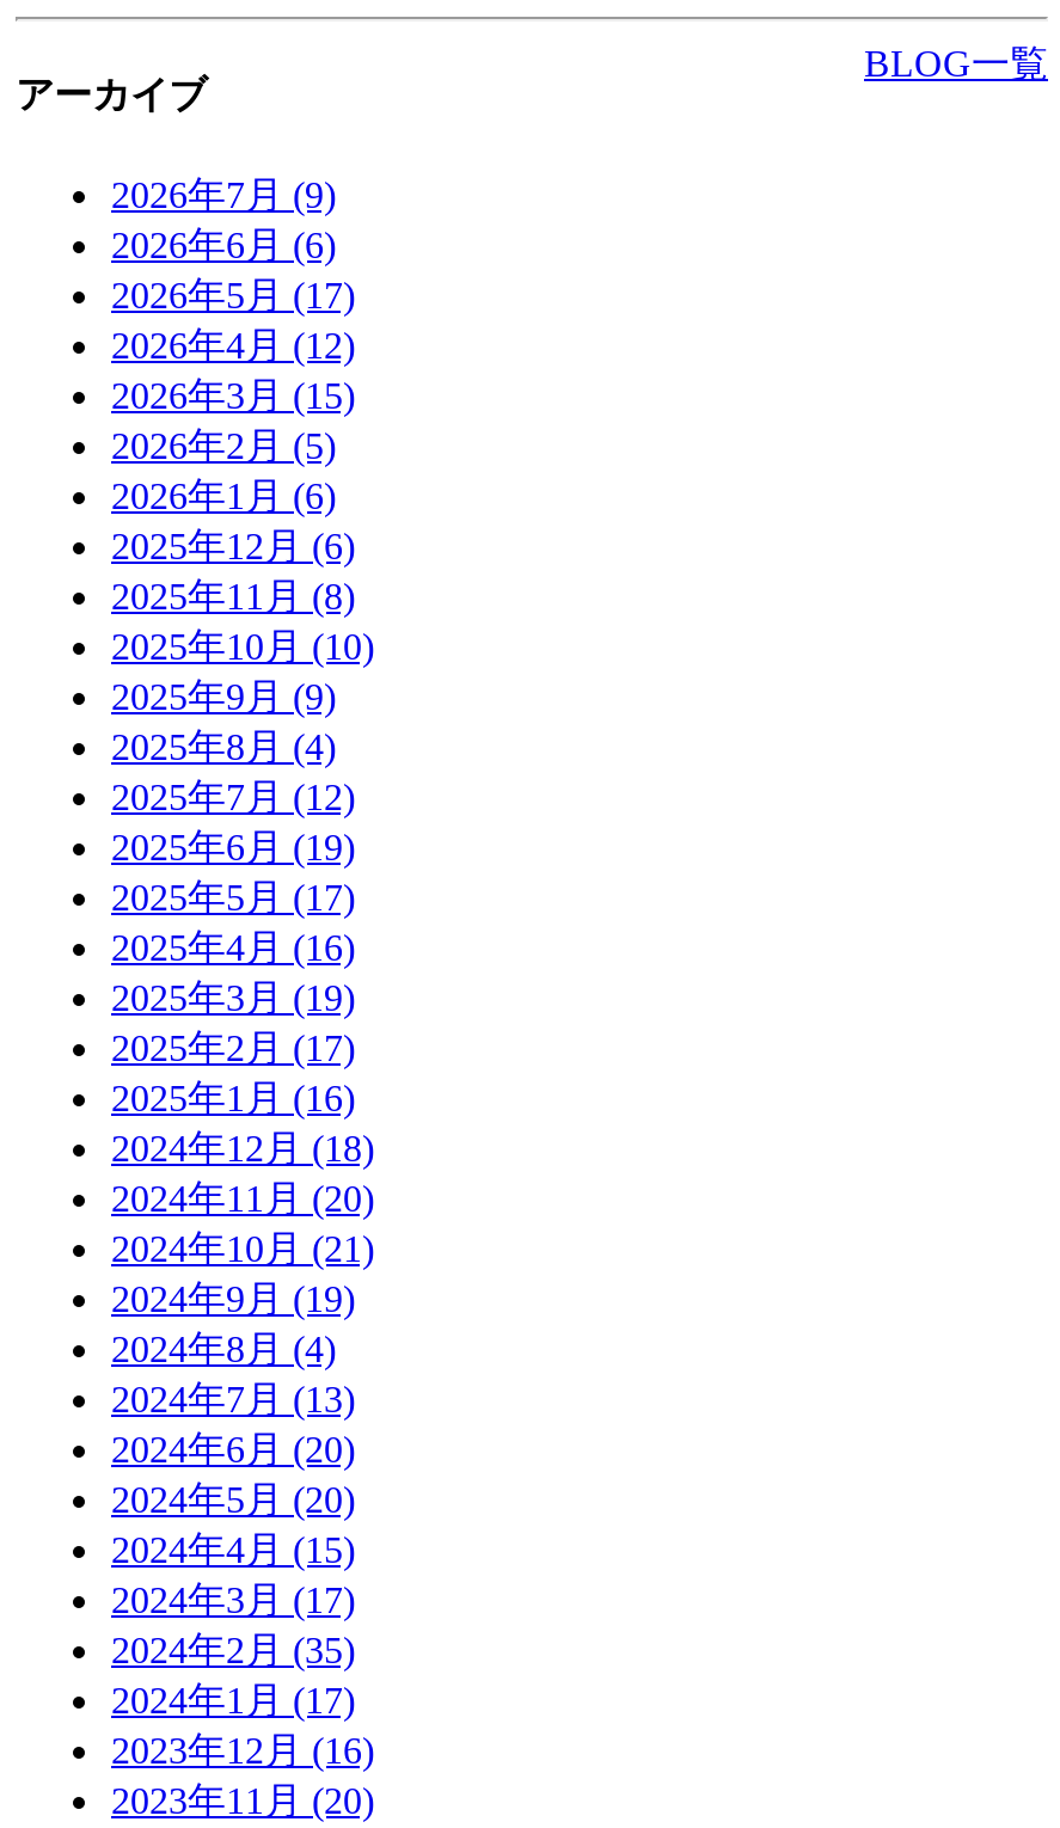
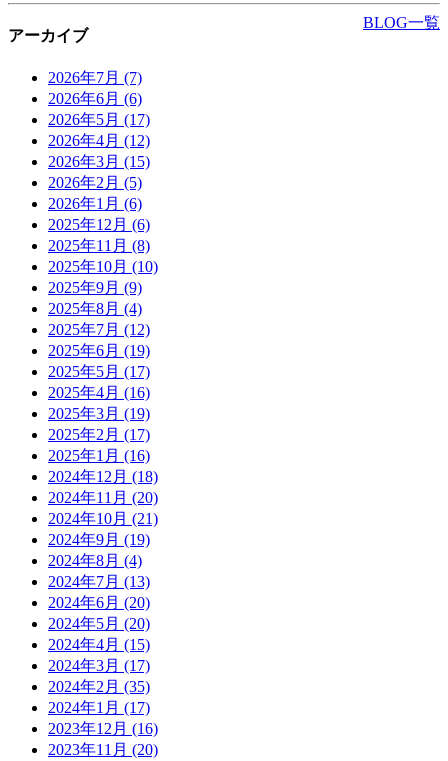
- 2026年7月(9)
+ 2026年7月(7)
